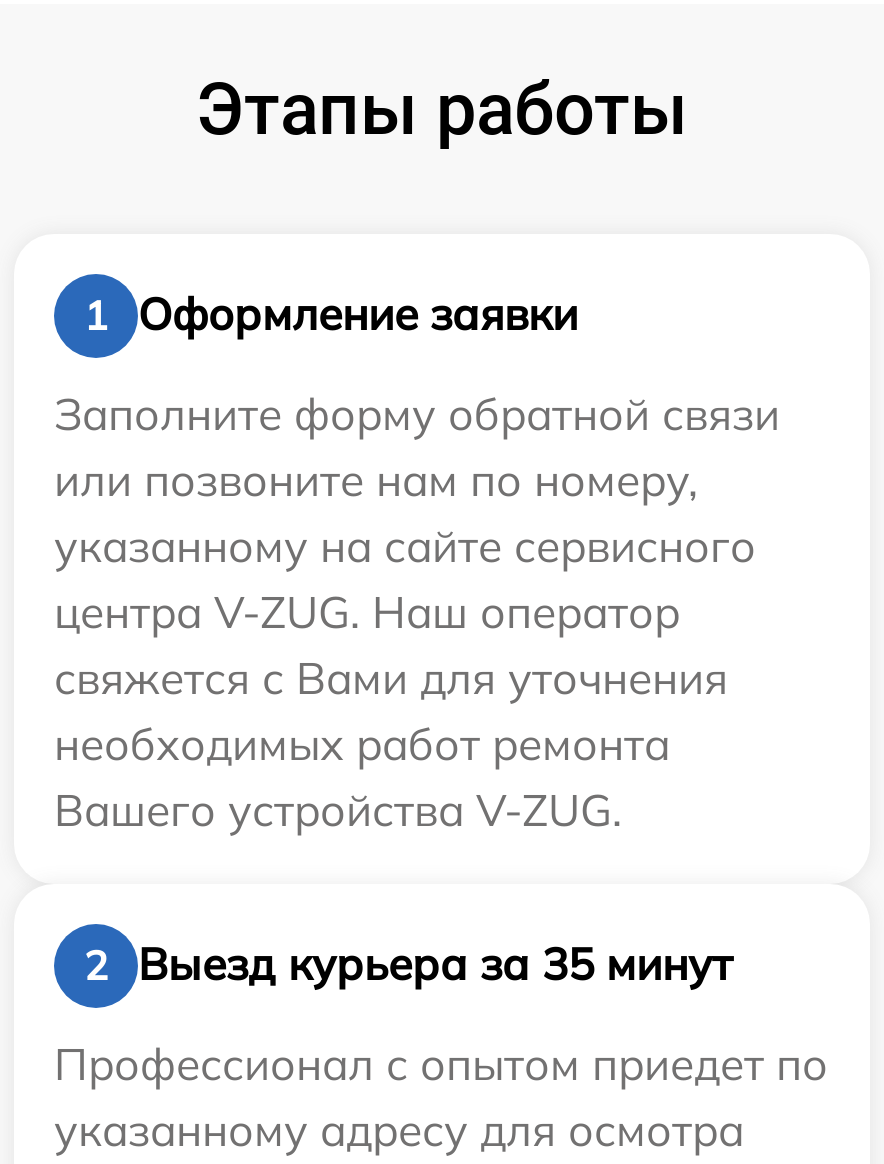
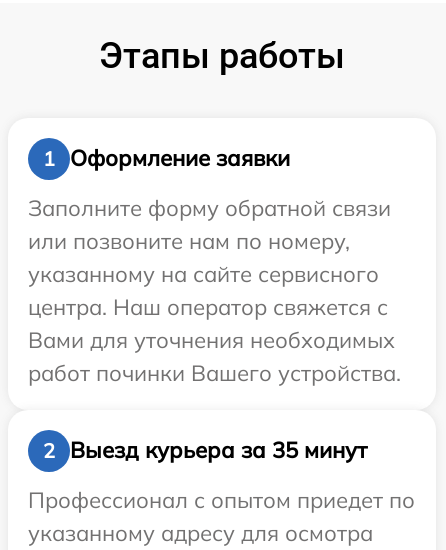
- центра V-ZUG. Наш оператор
- свяжется с Вами для уточнения
- необходимых работ ремонта
- Вашего устройства V-ZUG.
+ центра. Наш оператор свяжется с
+ Вами для уточнения необходимых
+ работ починки Вашего устройства.
